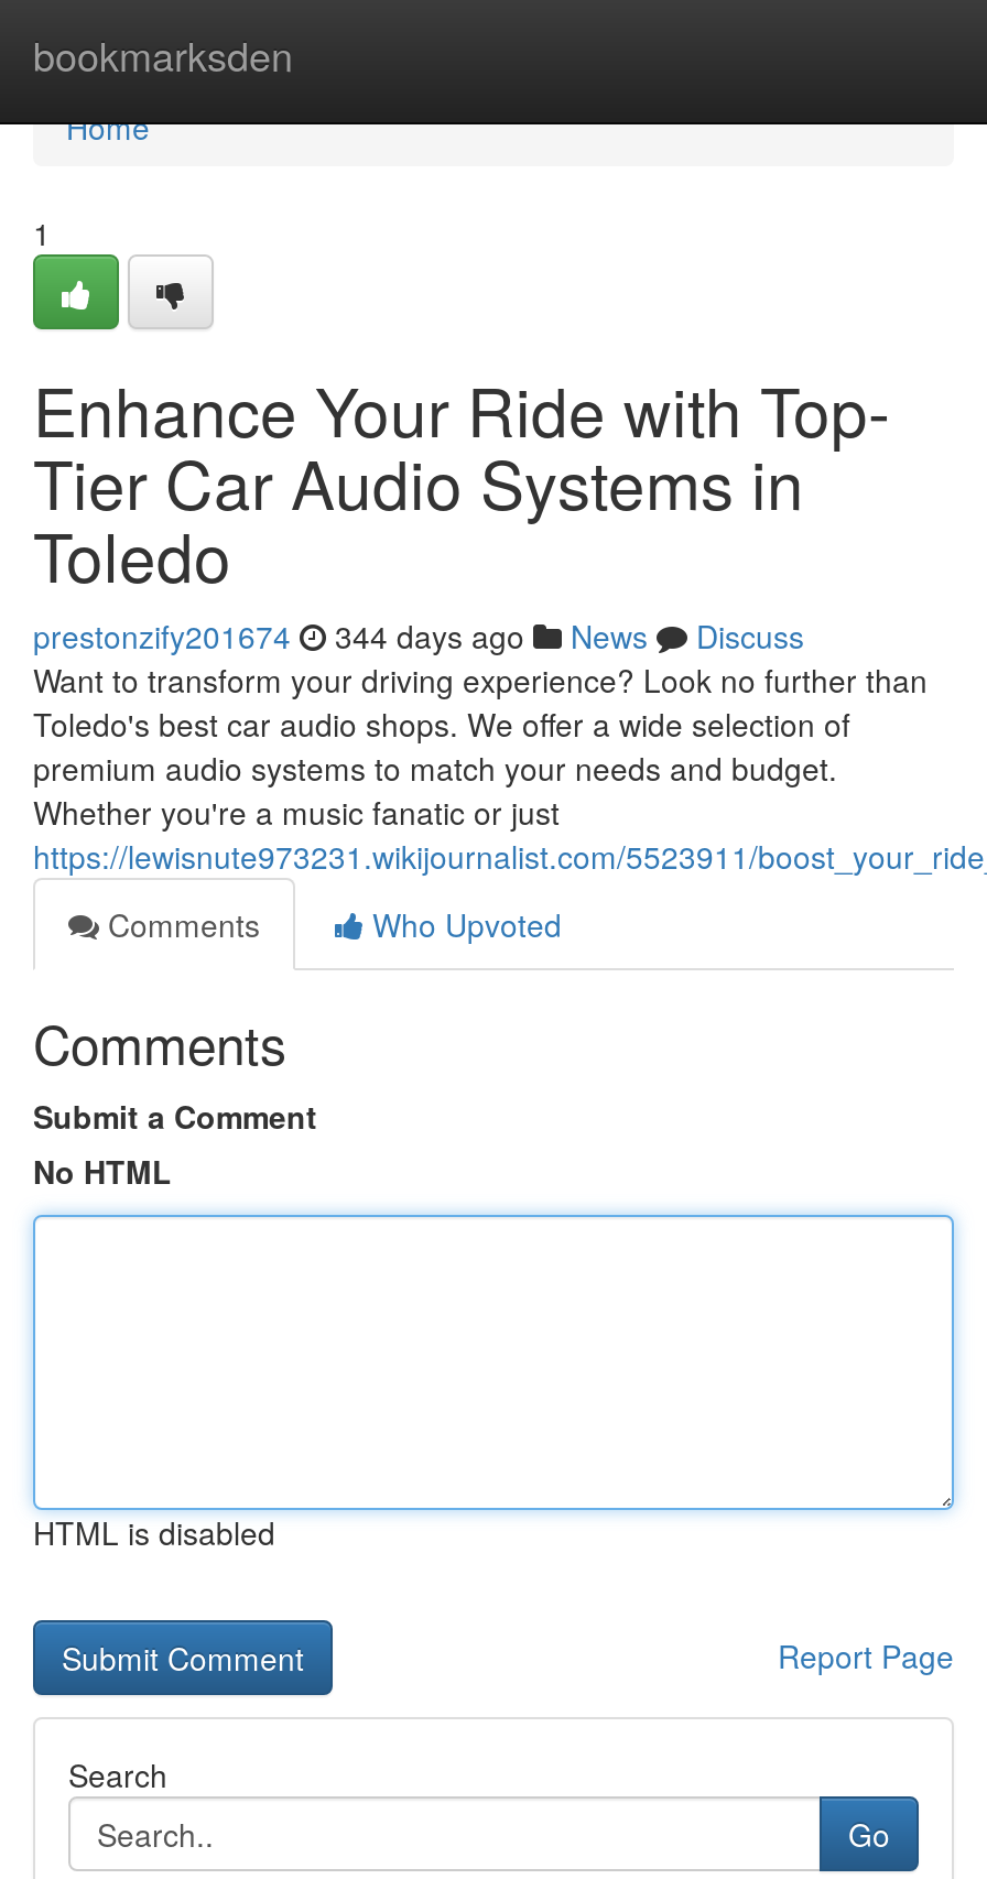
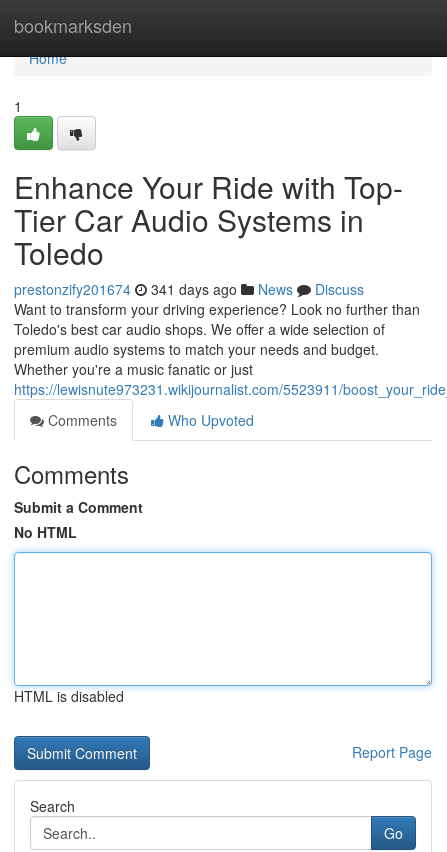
- prestonzify201674 344 days ago News Discuss
+ prestonzify201674 341 days ago News Discuss
